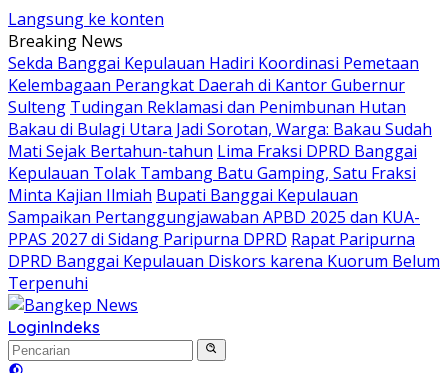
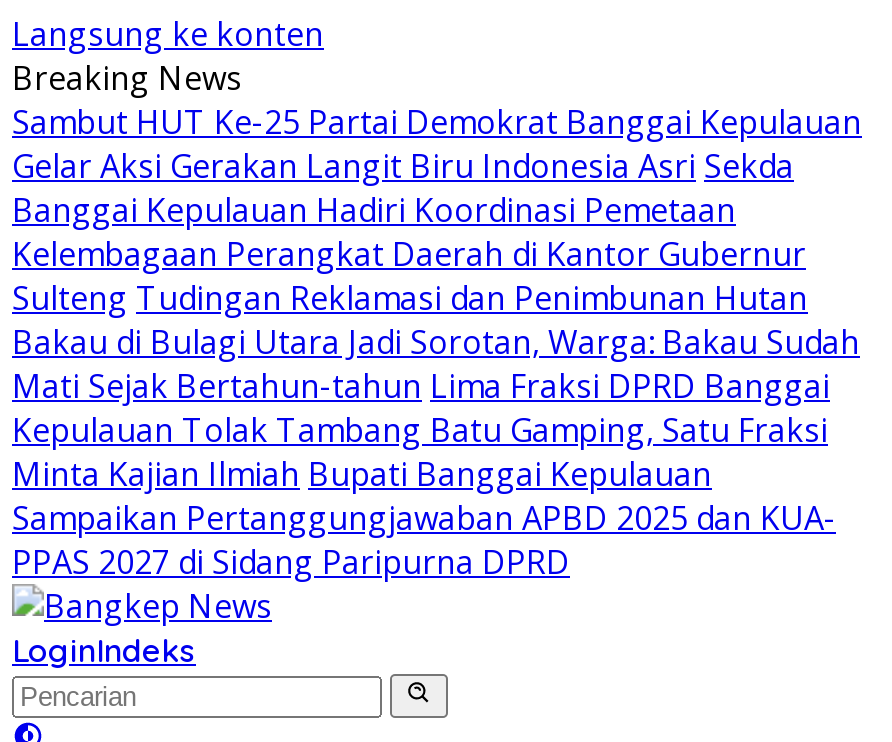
- Sekda Banggai Kepulauan Hadiri Koordinasi Pemetaan
+ Sambut HUT Ke-25 Partai Demokrat Banggai Kepulauan
+ Gelar Aksi Gerakan Langit Biru Indonesia Asri Sekda
+ Banggai Kepulauan Hadiri Koordinasi Pemetaan

moved down: Kelembagaan Perangkat Daerah di Kantor Gubernur | Sulteng Tudingan Reklamasi dan Penimbunan Hutan | Bakau di Bulagi Utara Jadi Sorotan, Warga: Bakau Sudah | Mati Sejak Bertahun-tahun Lima Fraksi DPRD Banggai | Kepulauan Tolak Tambang Batu Gamping, Satu Fraksi | Minta Kajian Ilmiah Bupati Banggai Kepulauan | Sampaikan Pertanggungjawaban APBD 2025 dan KUA-

- PPAS 2027 di Sidang Paripurna DPRD Rapat Paripurna
- DPRD Banggai Kepulauan Diskors karena Kuorum Belum
- Terpenuhi
+ PPAS 2027 di Sidang Paripurna DPRD
